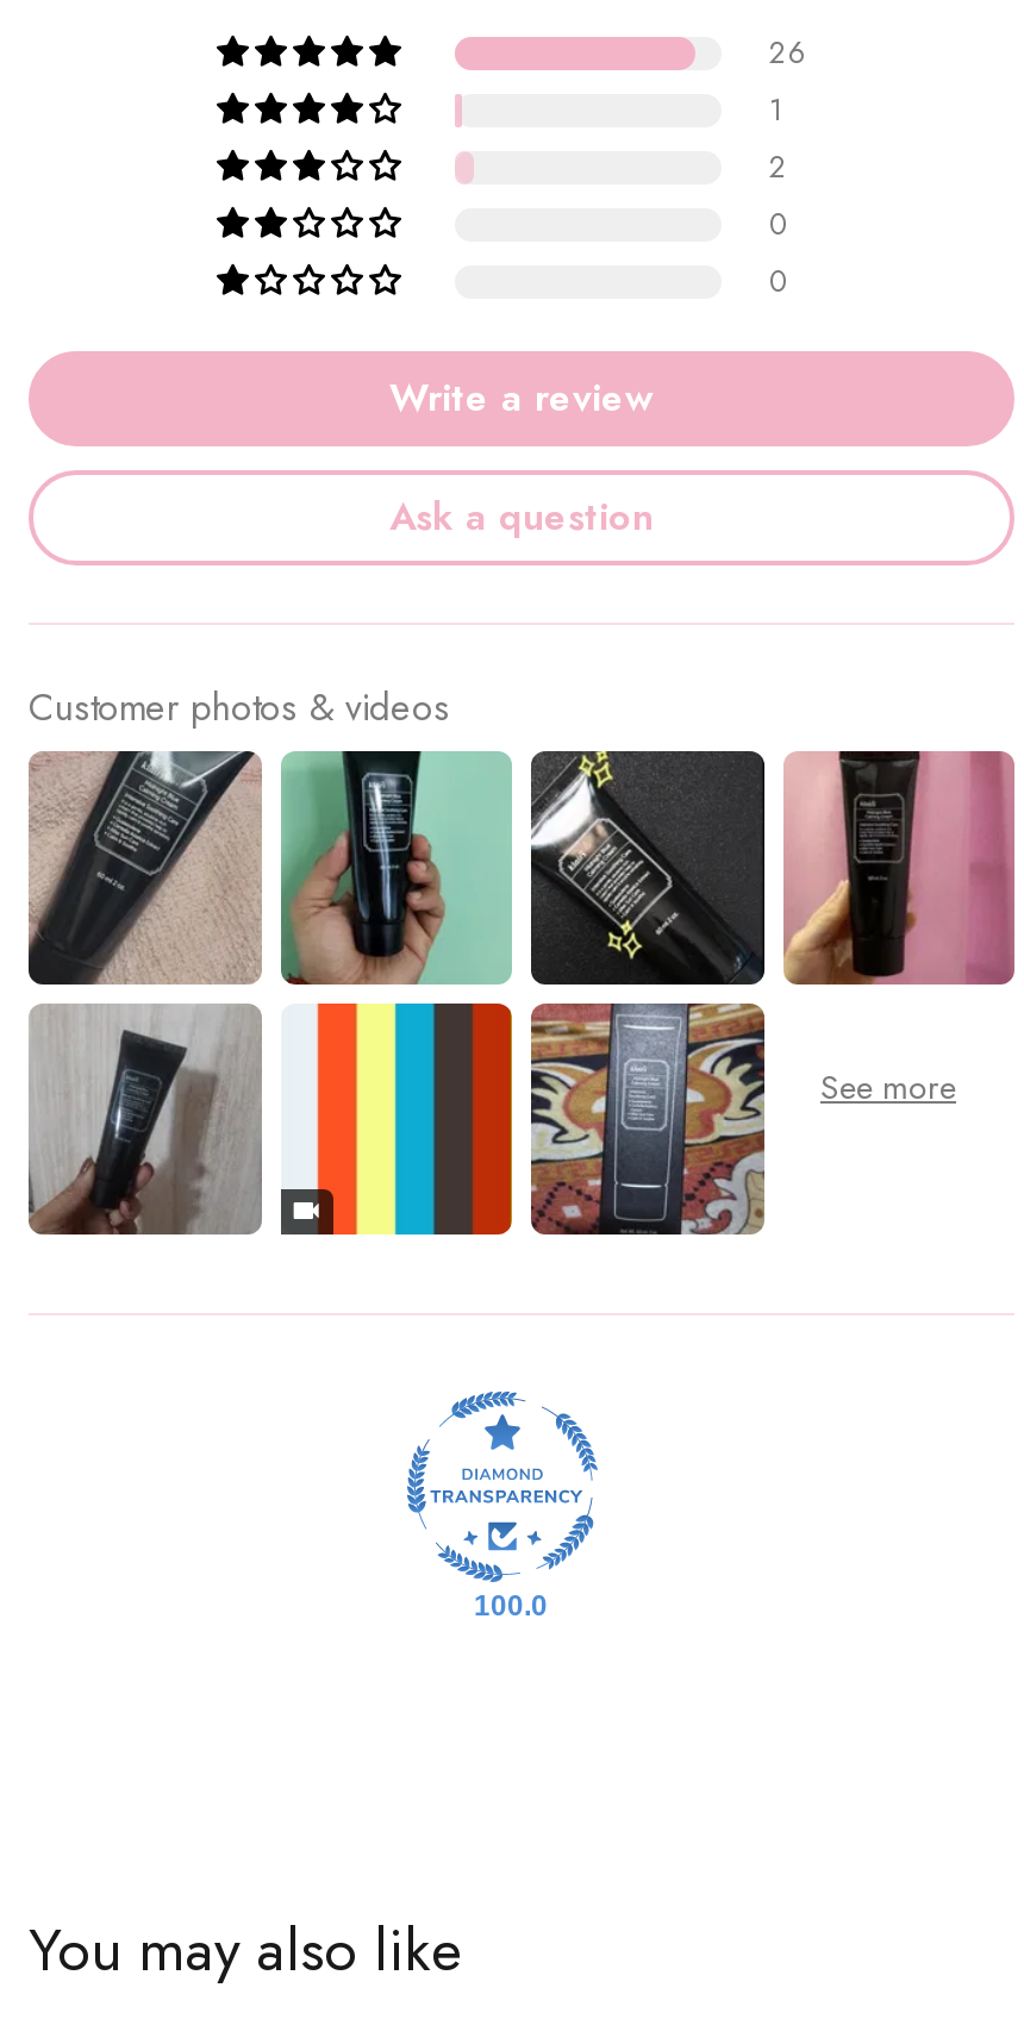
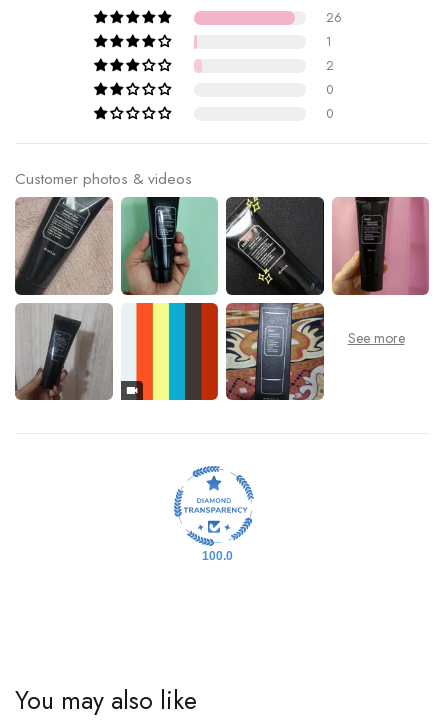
- Write a review
- Ask a question
